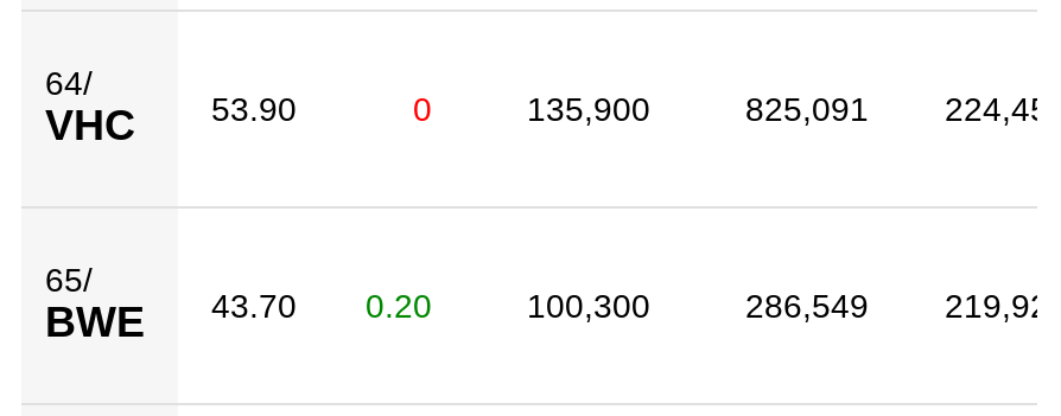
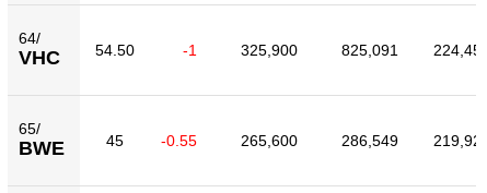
- VHC 53.90
+ VHC 54.50

- 0
+ -1

- 135,900
+ 325,900

- 43.70
+ 45

- 0.20
+ -0.55

- 100,300
+ 265,600
